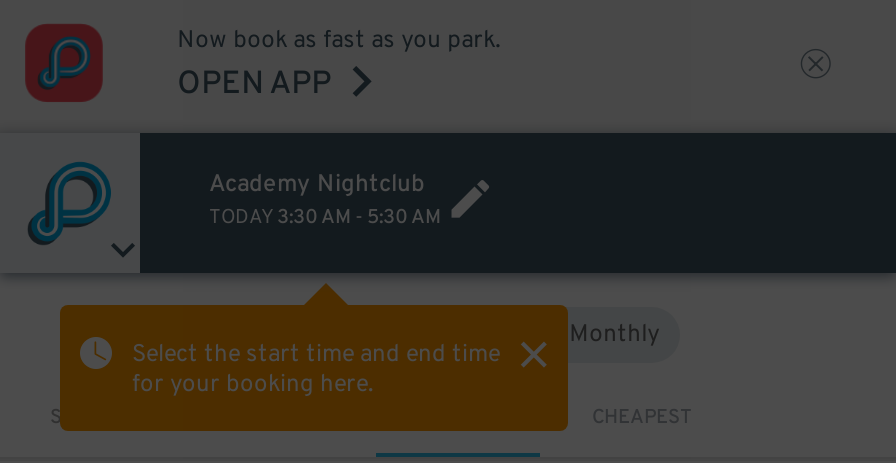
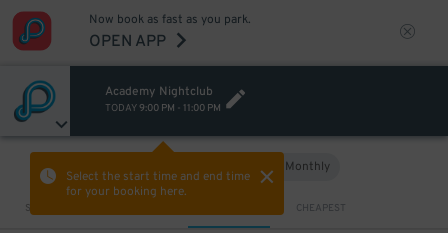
- TODAY 3:30 AM - 5:30 AM
+ TODAY 9:00 PM - 11:00 PM
